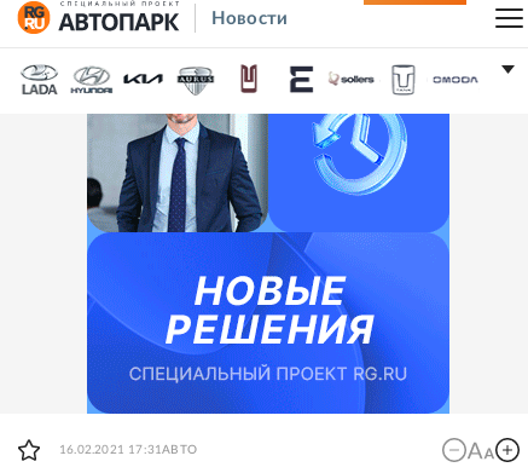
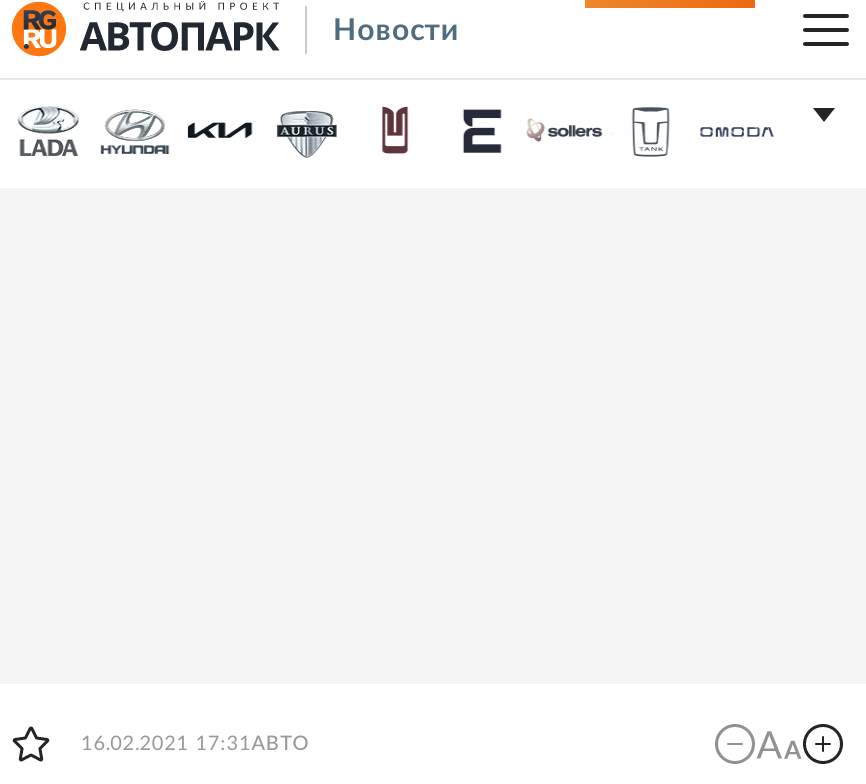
- [image]
